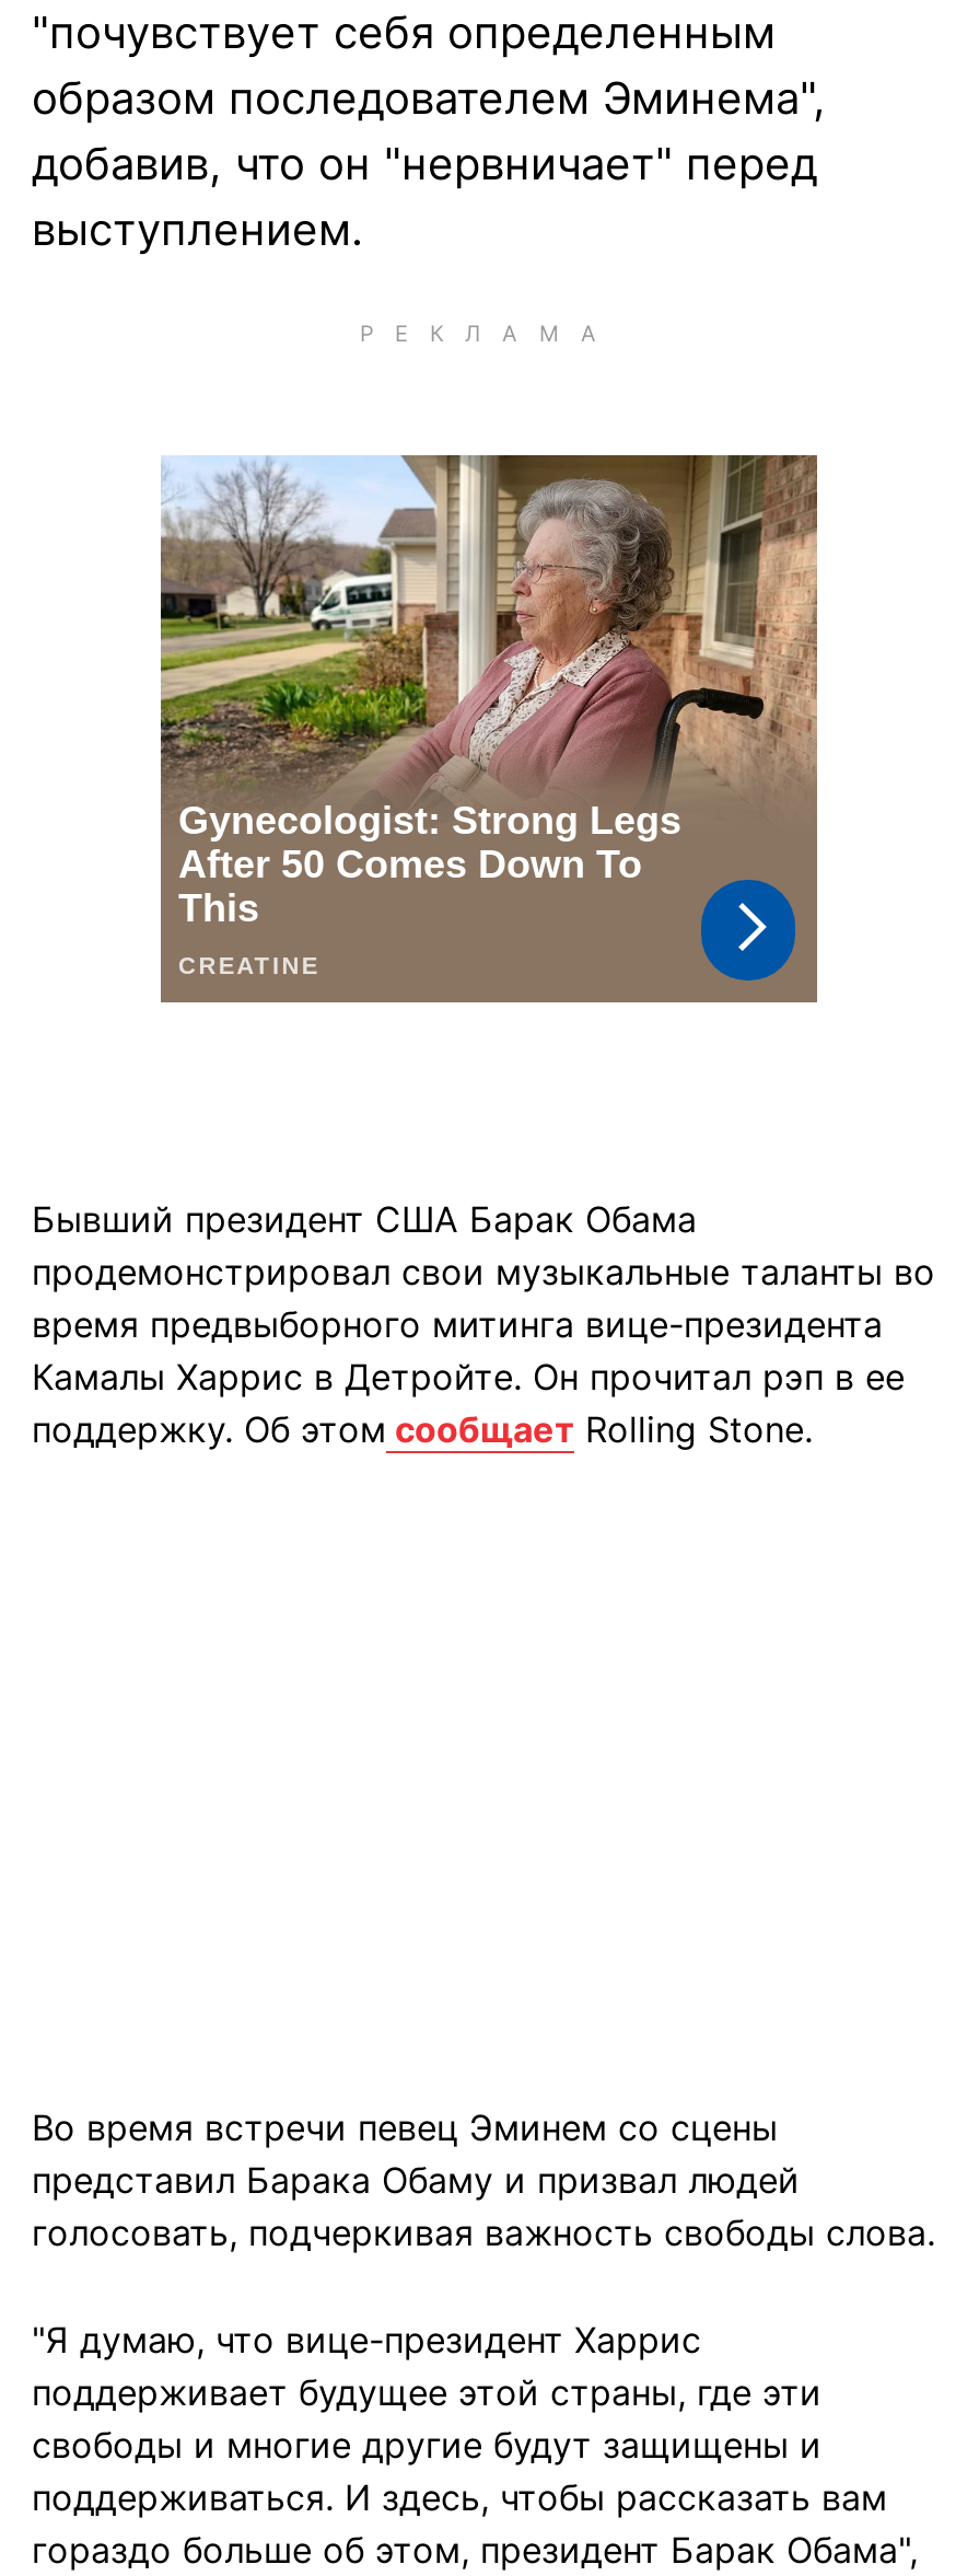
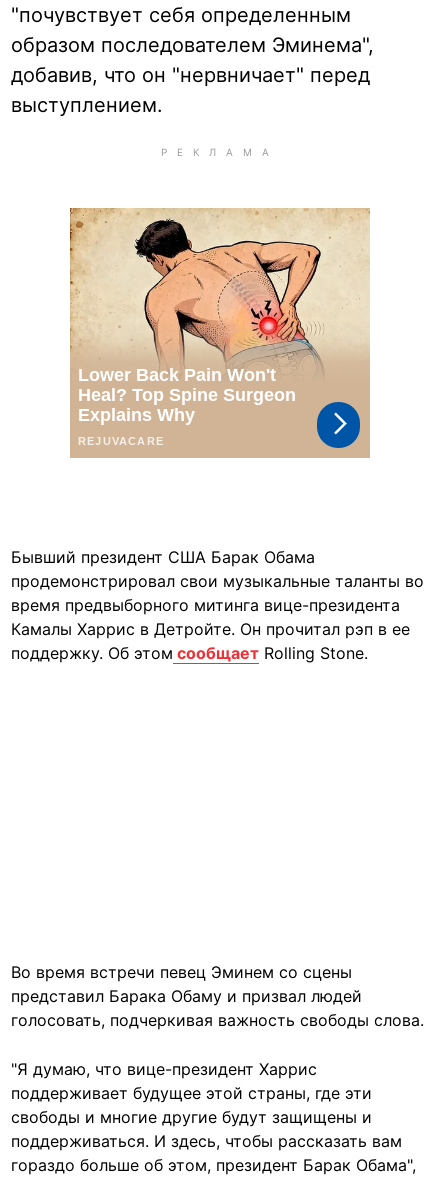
- [image]
+ [image]
